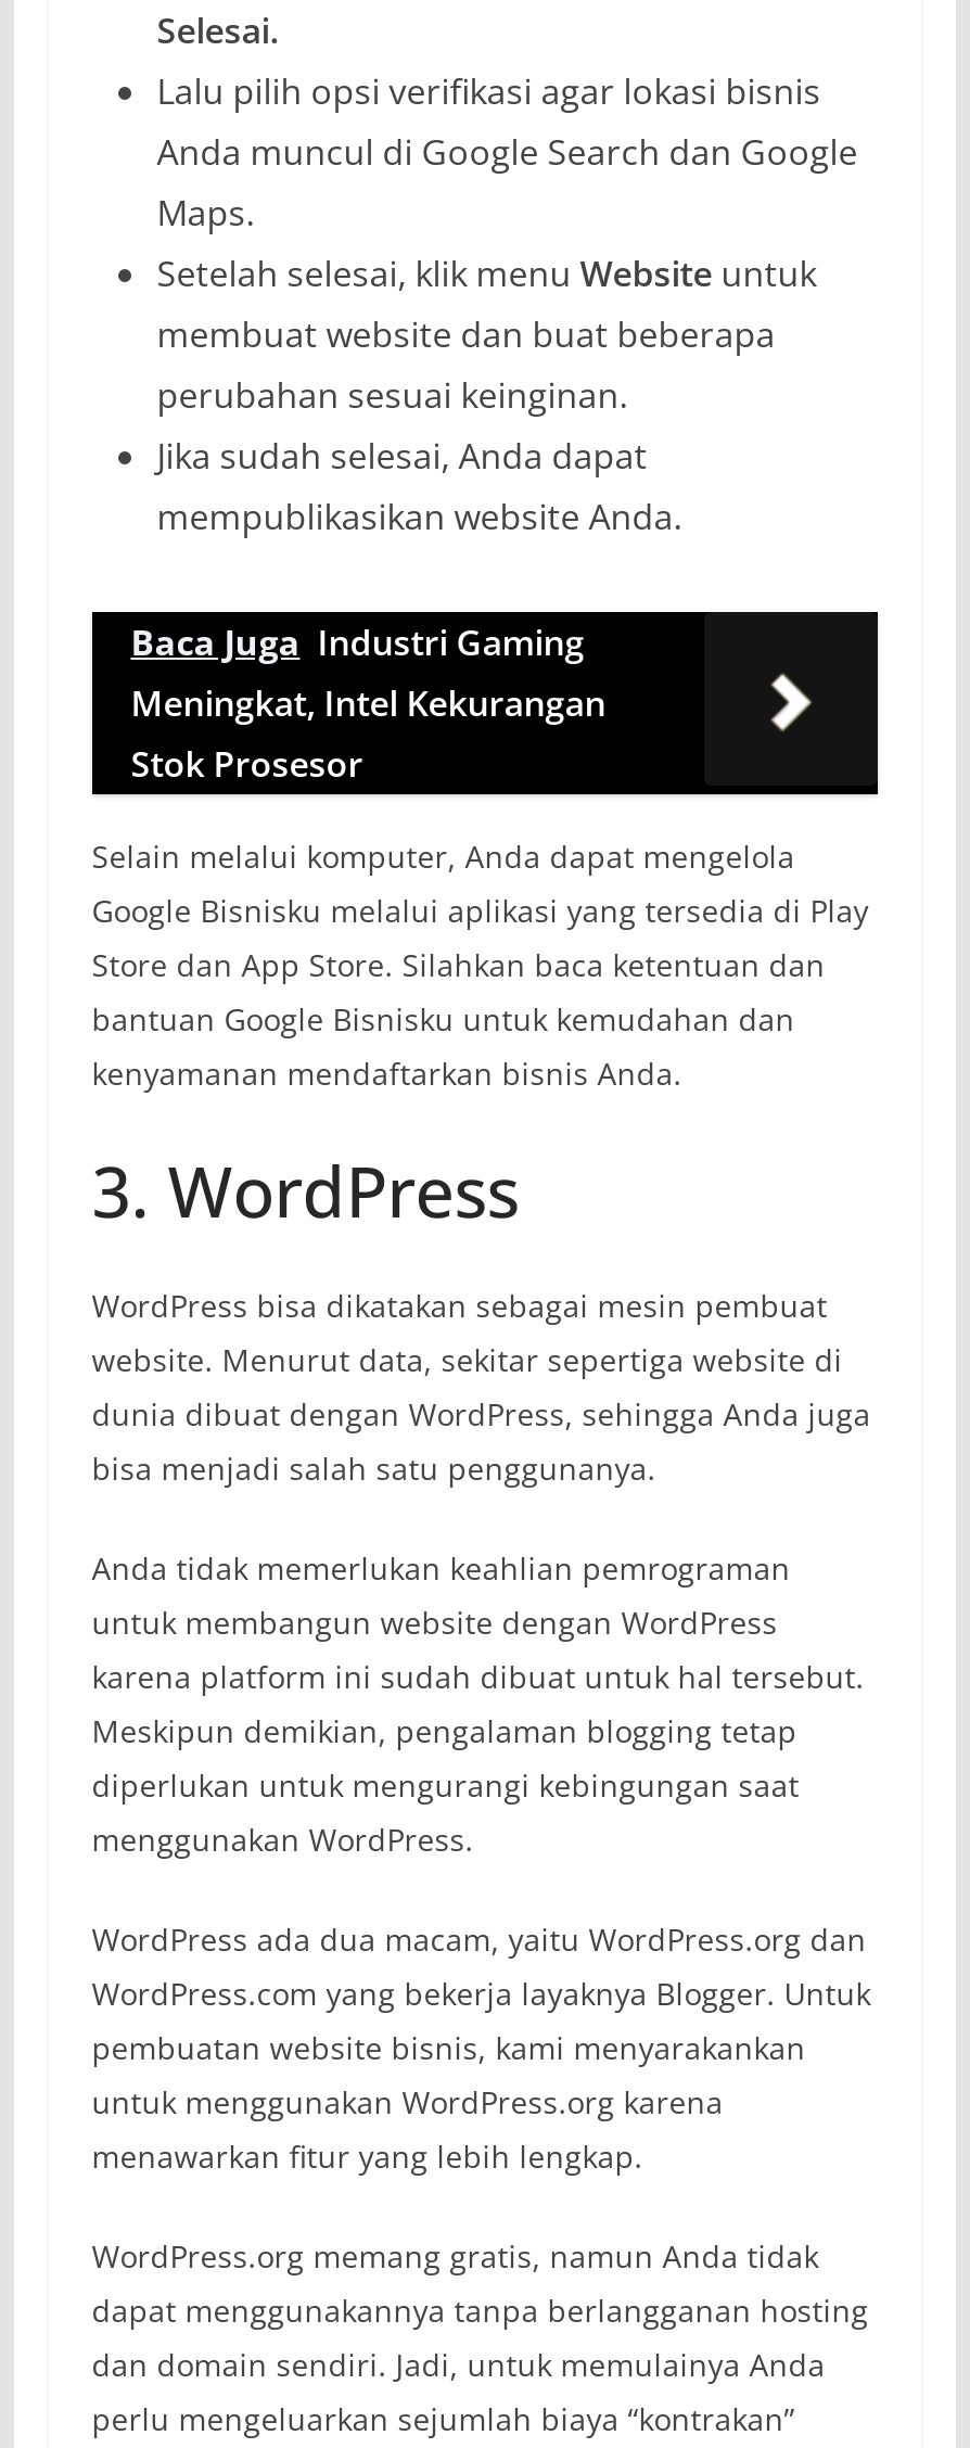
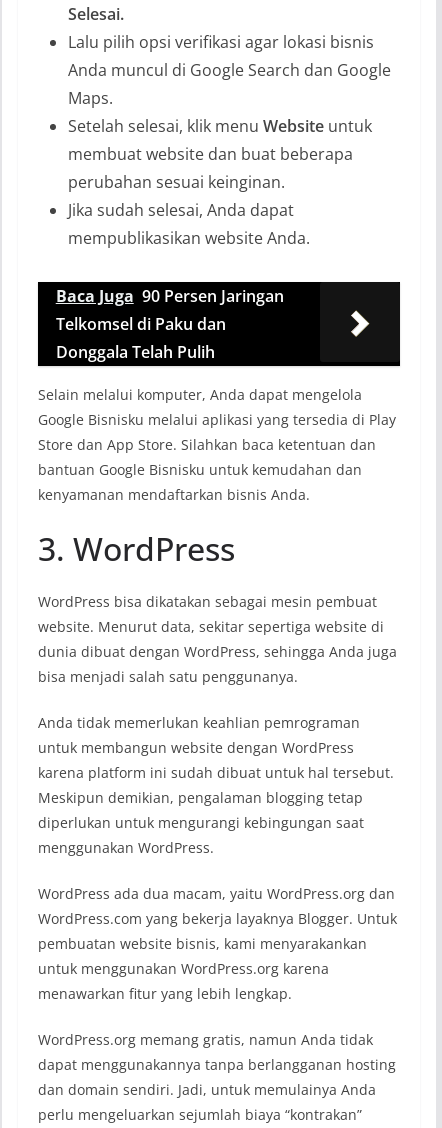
- Baca Juga Industri Gaming
- Meningkat, Intel Kekurangan
- Stok Prosesor
+ Baca Juga 90 Persen Jaringan
+ Telkomsel di Paku dan
+ Donggala Telah Pulih
